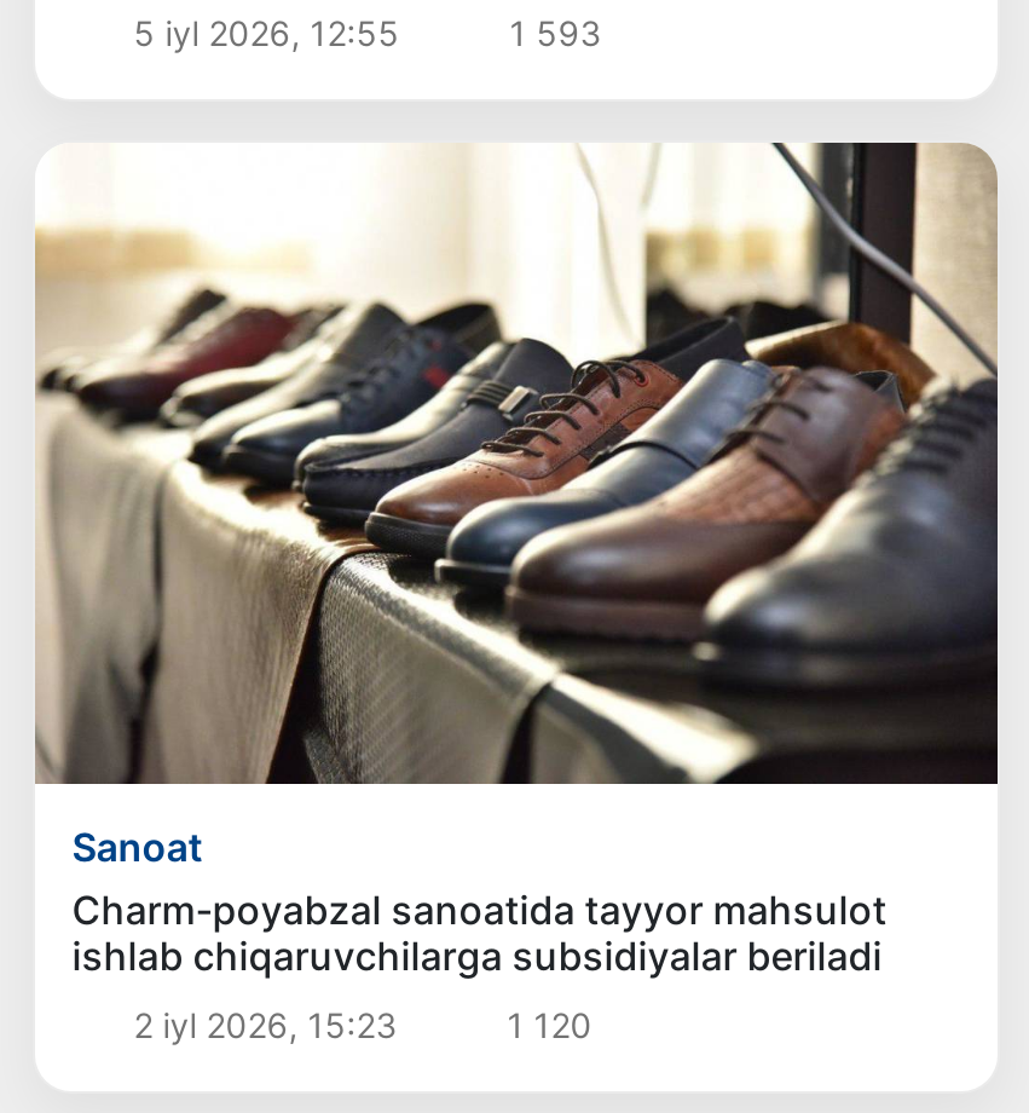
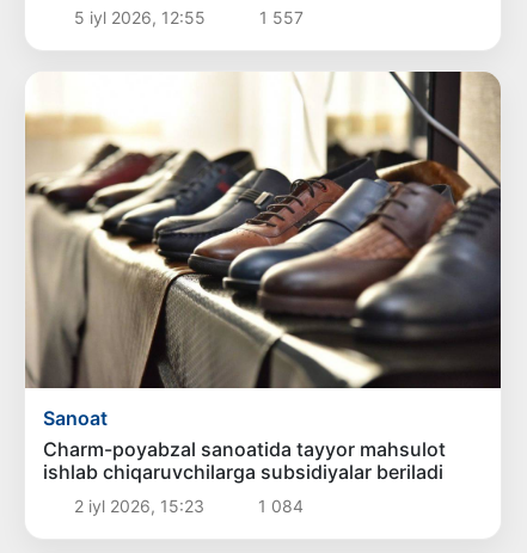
- 1 593
+ 1 557

- 1 120
+ 1 084
